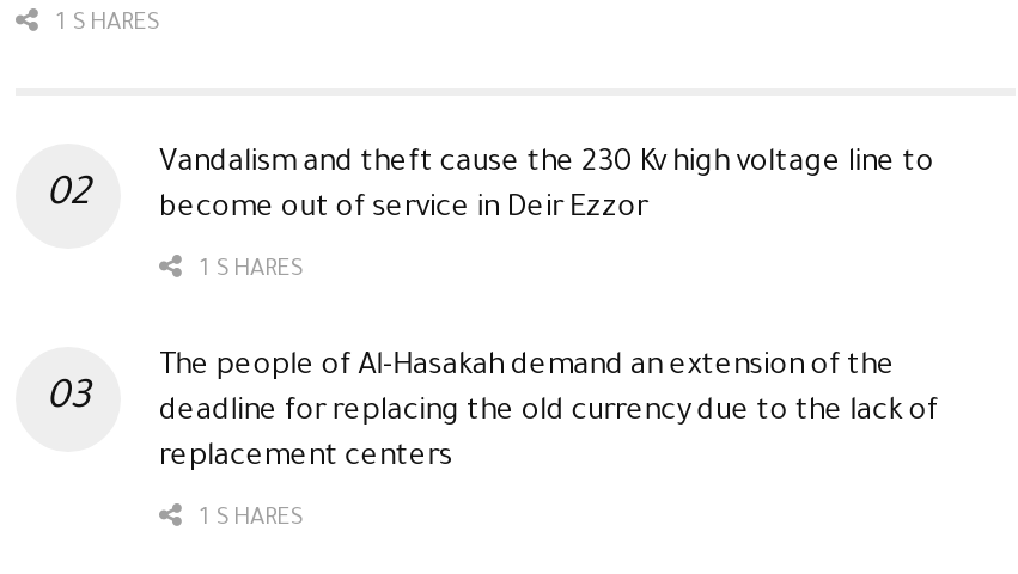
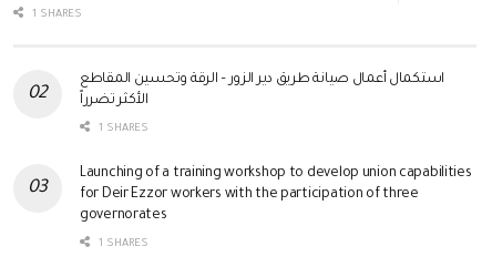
- Vandalism and theft cause the 230 Kv high voltage line to
- become out of service in Deir Ezzor
+ استكمال أعمال صيانة طريق دير الزور – الرقة وتحسين المقاطع
+ الأكثر تضرراً

- The people of Al-Hasakah demand an extension of the
- deadline for replacing the old currency due to the lack of
- replacement centers
+ Launching of a training workshop to develop union capabilities
+ for Deir Ezzor workers with the participation of three
+ governorates
